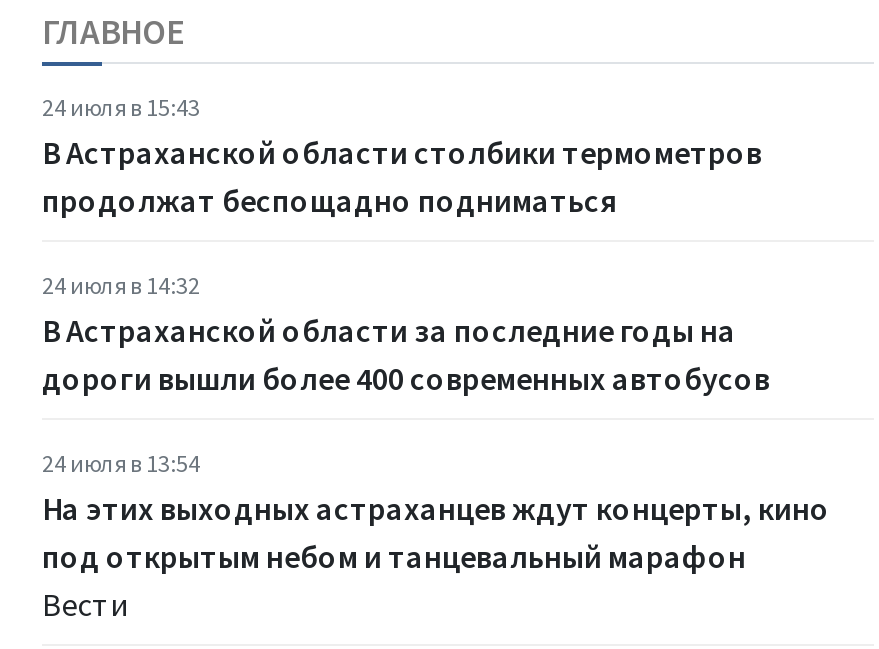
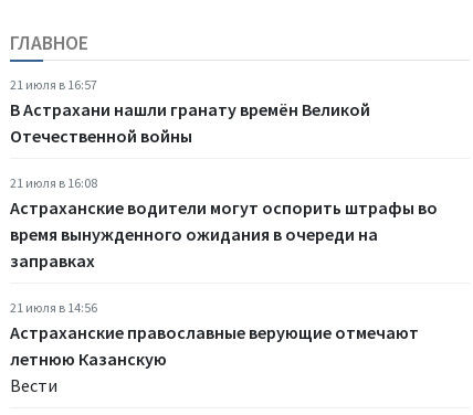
- 24 июля в 15:43
- В Астраханской области столбики термометров
- продолжат беспощадно подниматься
+ 21 июля в 16:57
+ В Астрахани нашли гранату времён Великой
+ Отечественной войны

- 24 июля в 14:32
- В Астраханской области за последние годы на
- дороги вышли более 400 современных автобусов
+ 21 июля в 16:08
+ Астраханские водители могут оспорить штрафы во
+ время вынужденного ожидания в очереди на
+ заправках

- 24 июля в 13:54
- На этих выходных астраханцев ждут концерты, кино
- под открытым небом и танцевальный марафон
+ 21 июля в 14:56
+ Астраханские православные верующие отмечают
+ летнюю Казанскую
